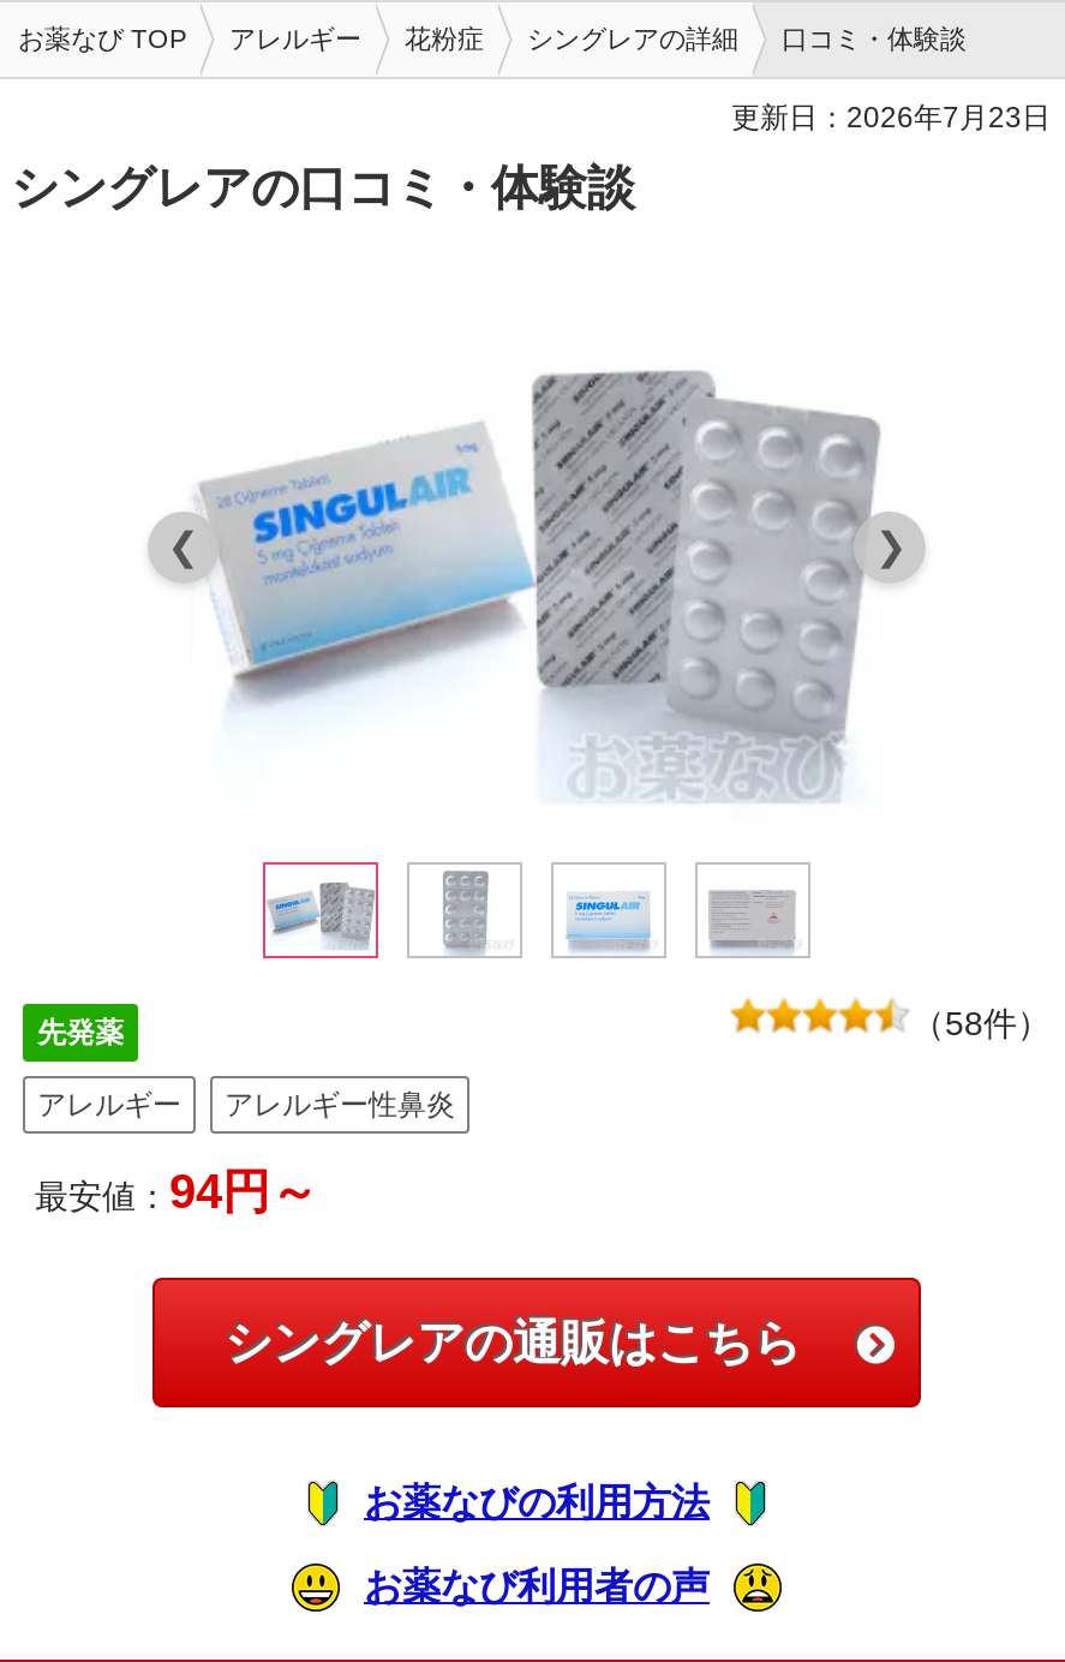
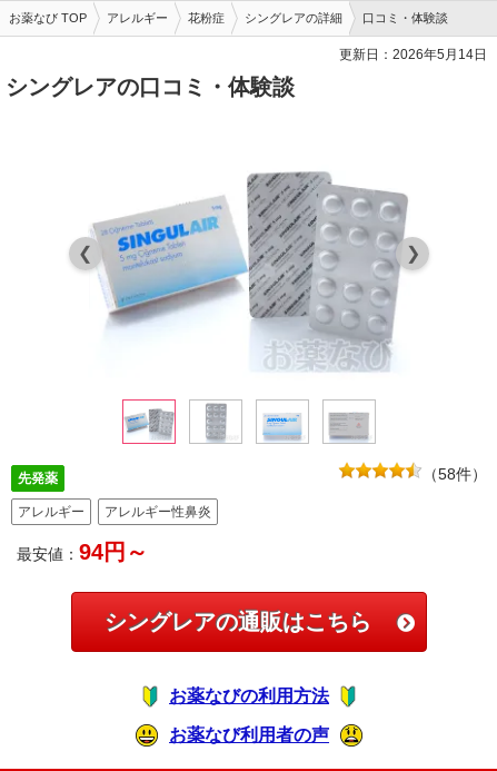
- 更新日：2026年7月23日
+ 更新日：2026年5月14日
